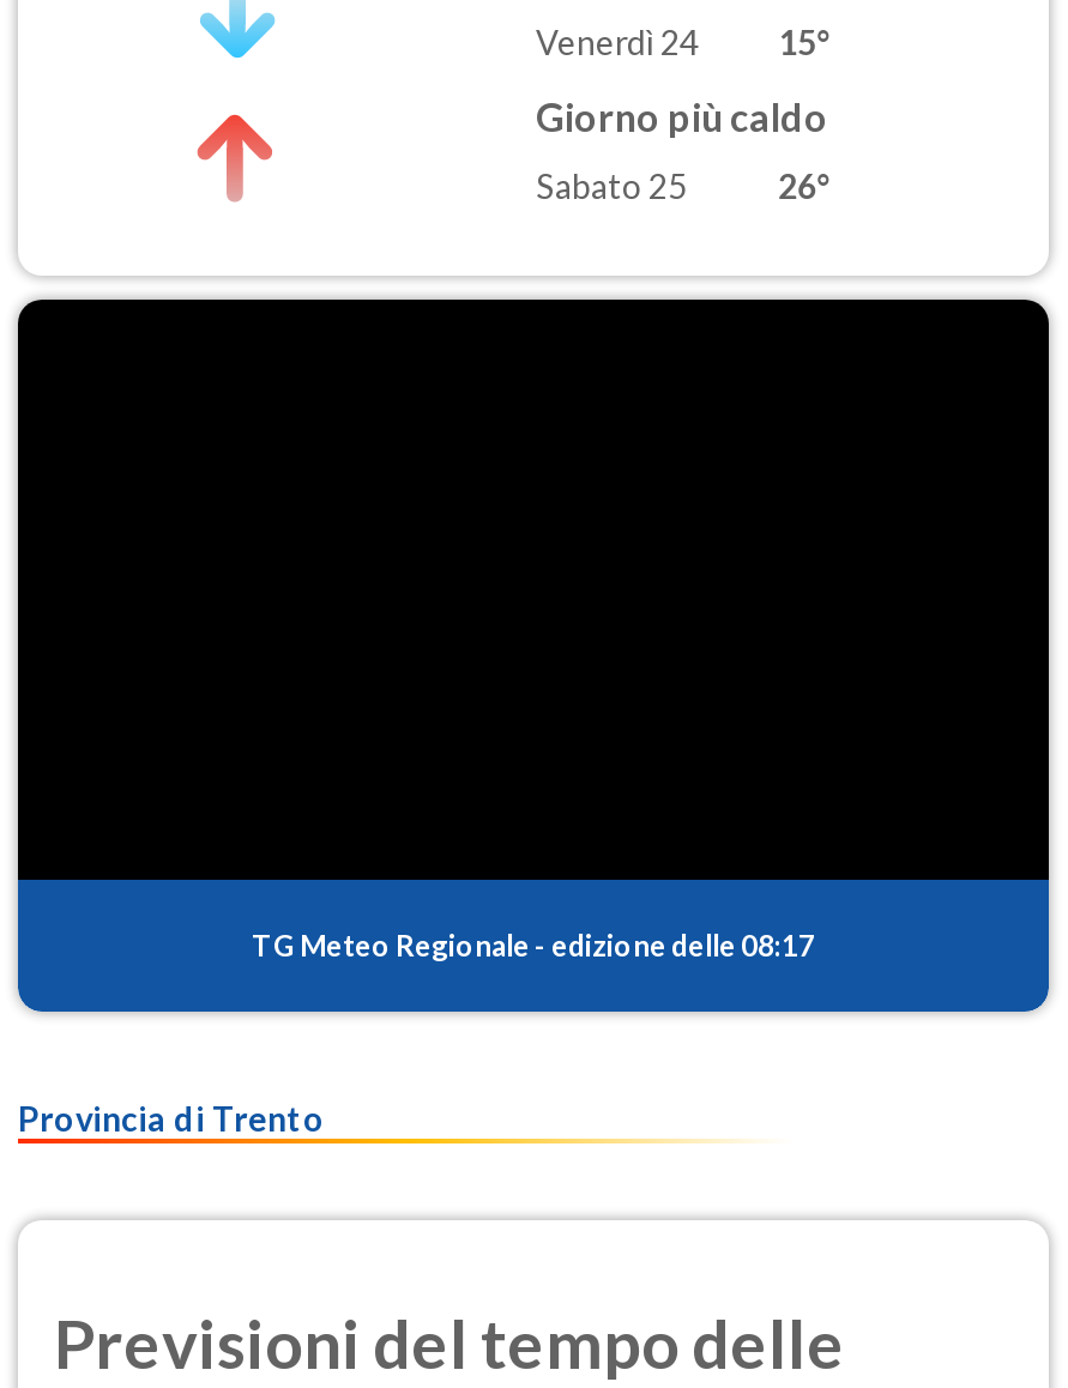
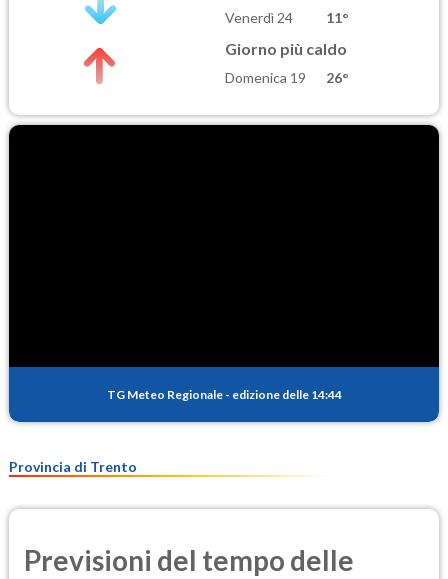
- Venerdì 24 15°
+ Venerdì 24 11°

- Sabato 25
+ Domenica 19

- TG Meteo Regionale - edizione delle 08:17
+ TG Meteo Regionale - edizione delle 14:44
